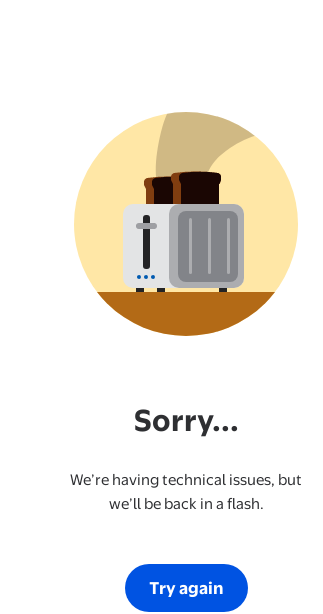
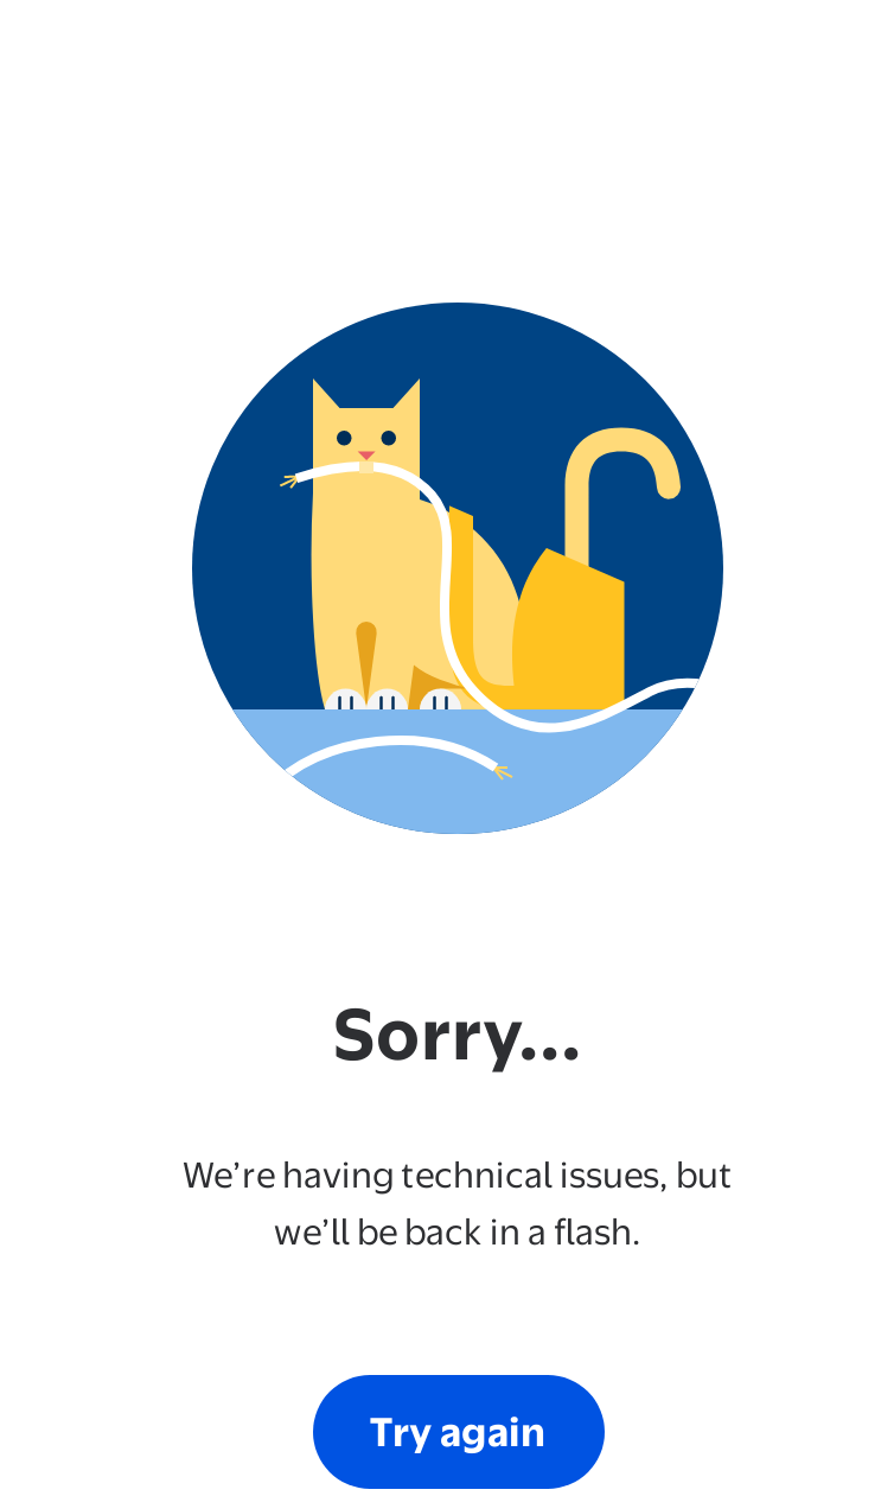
- [image]
+ [image]
